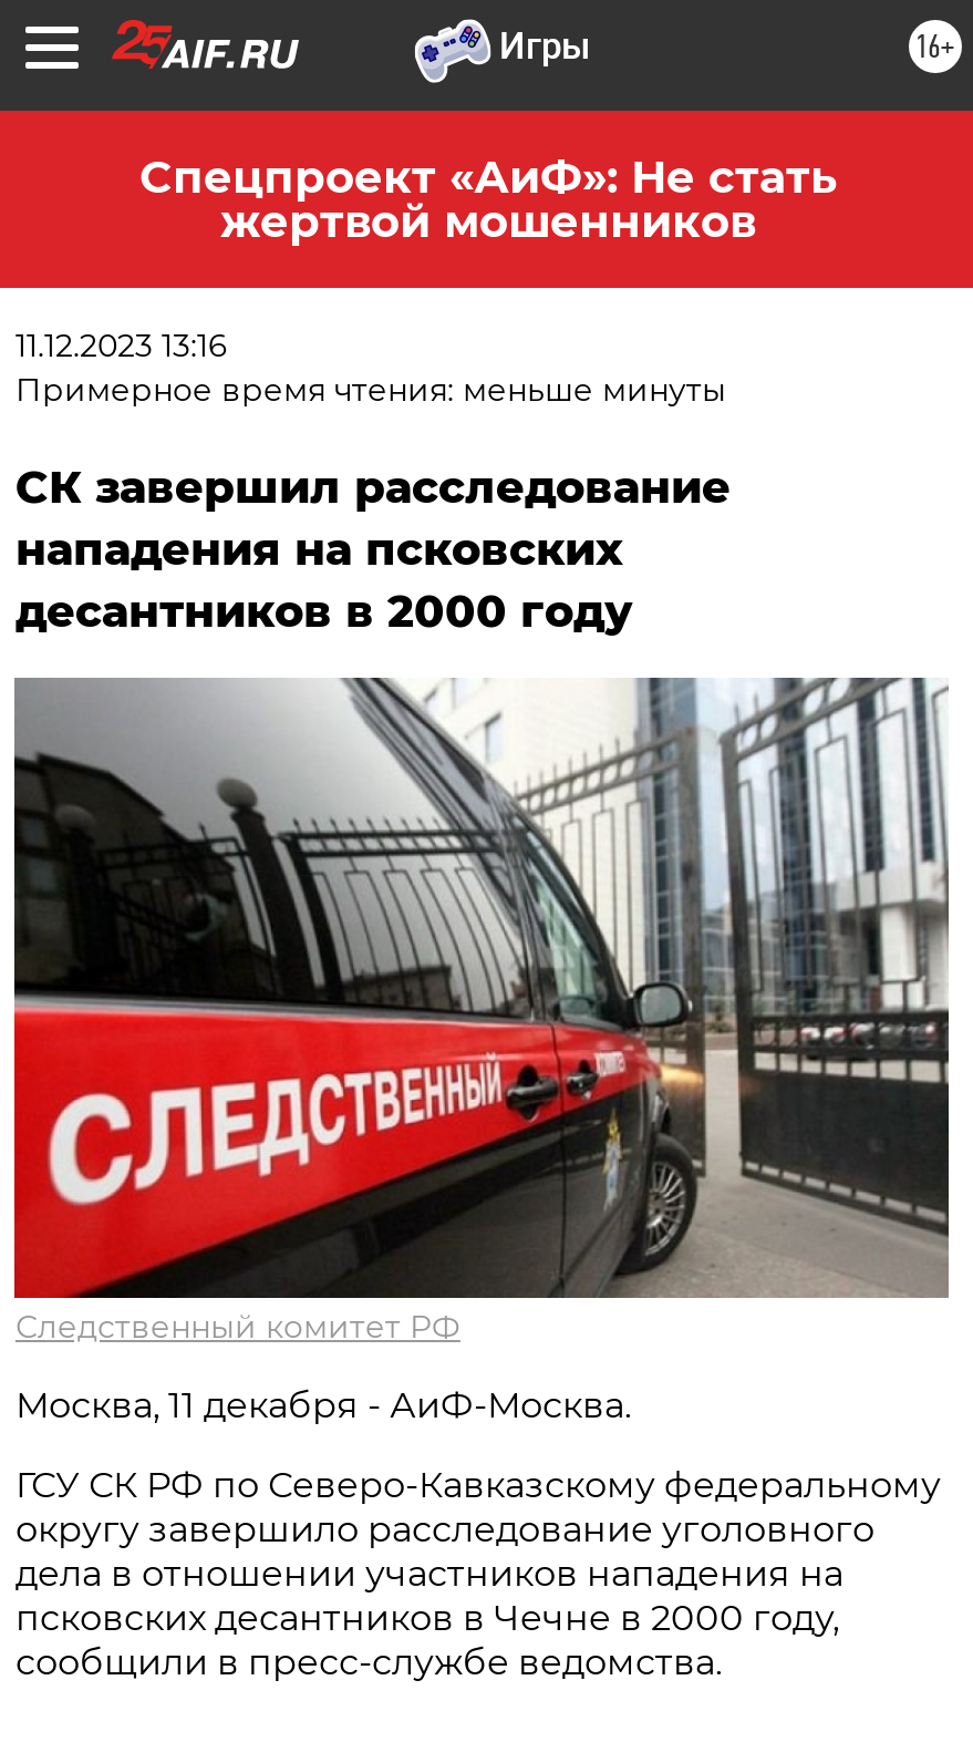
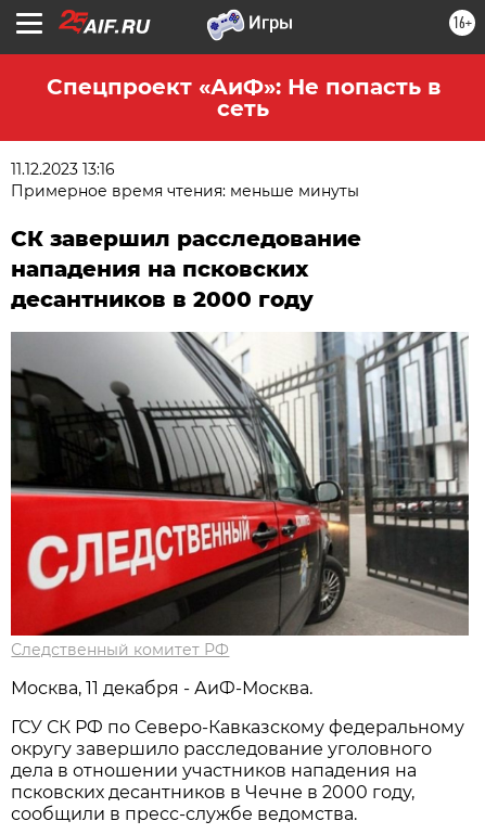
- Спецпроект «АиФ»: Не стать
- жертвой мошенников
+ Спецпроект «АиФ»: Не попасть в
+ сеть
